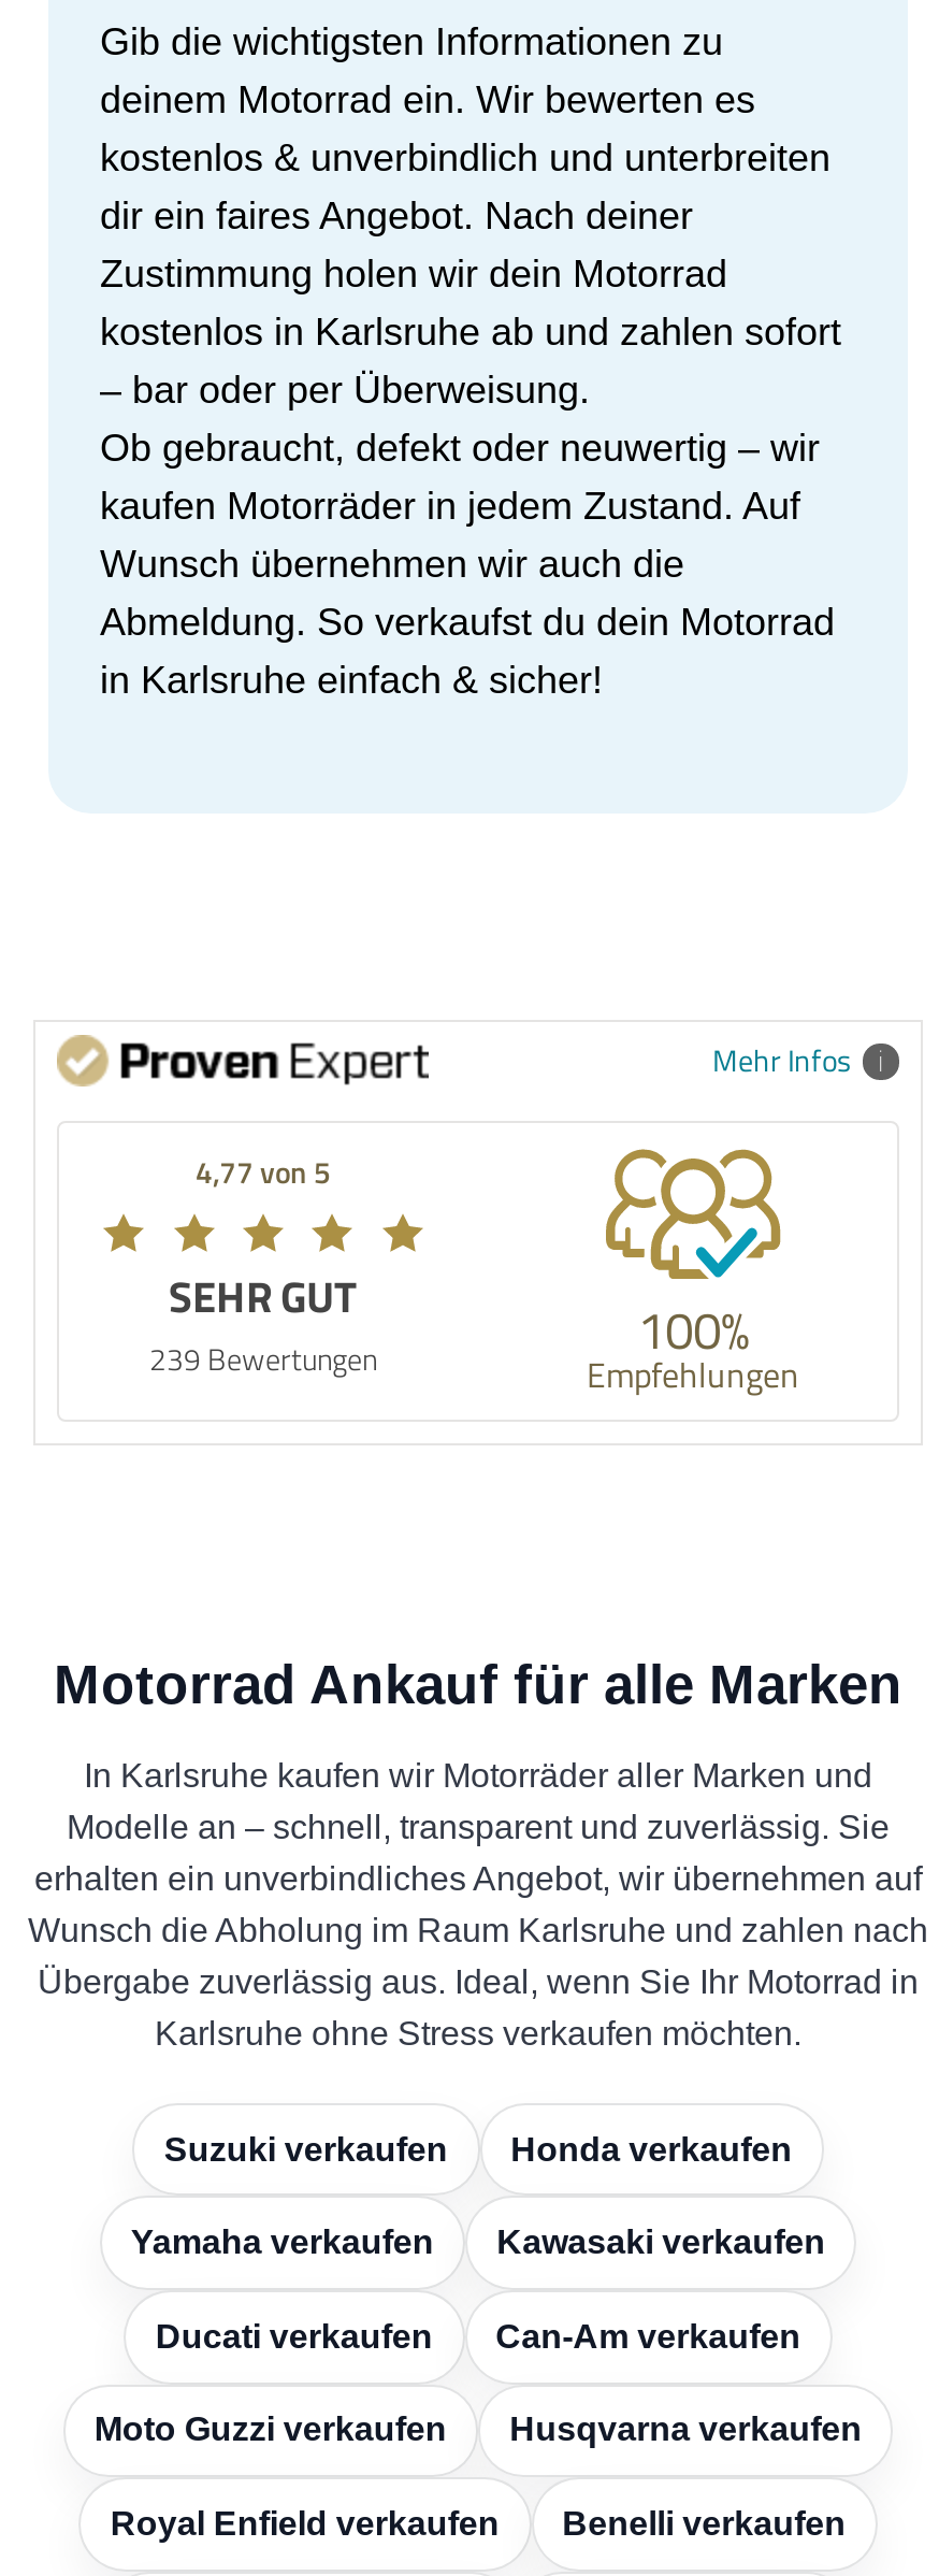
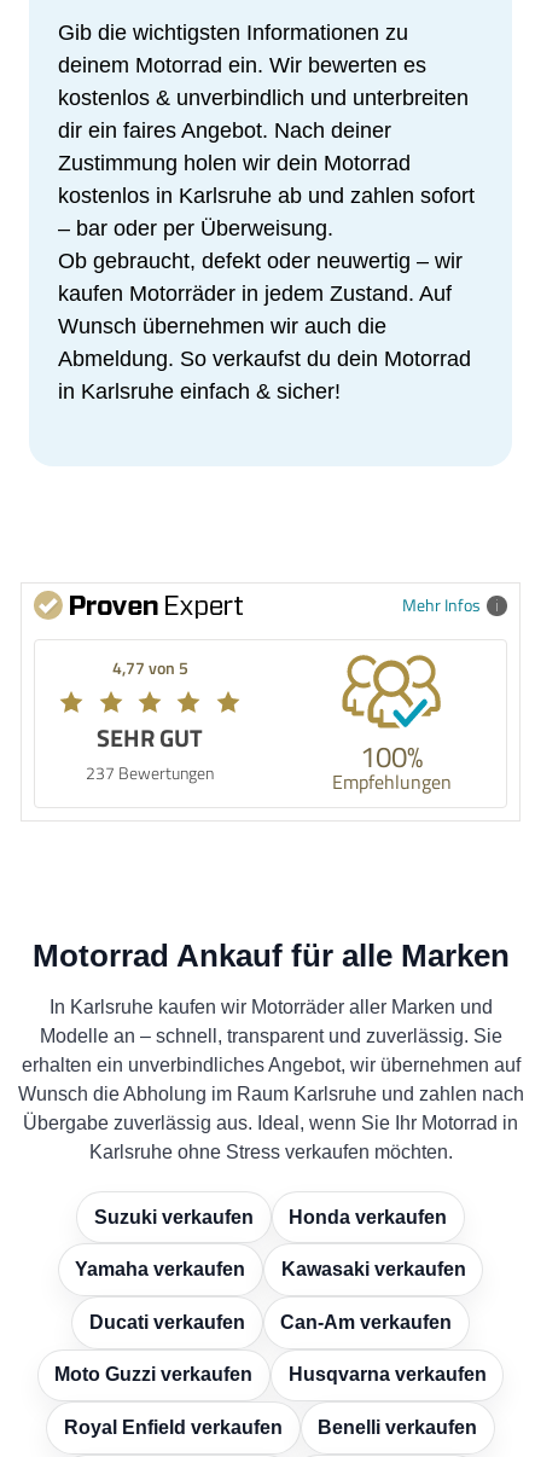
- 239 Bewertungen
+ 237 Bewertungen
